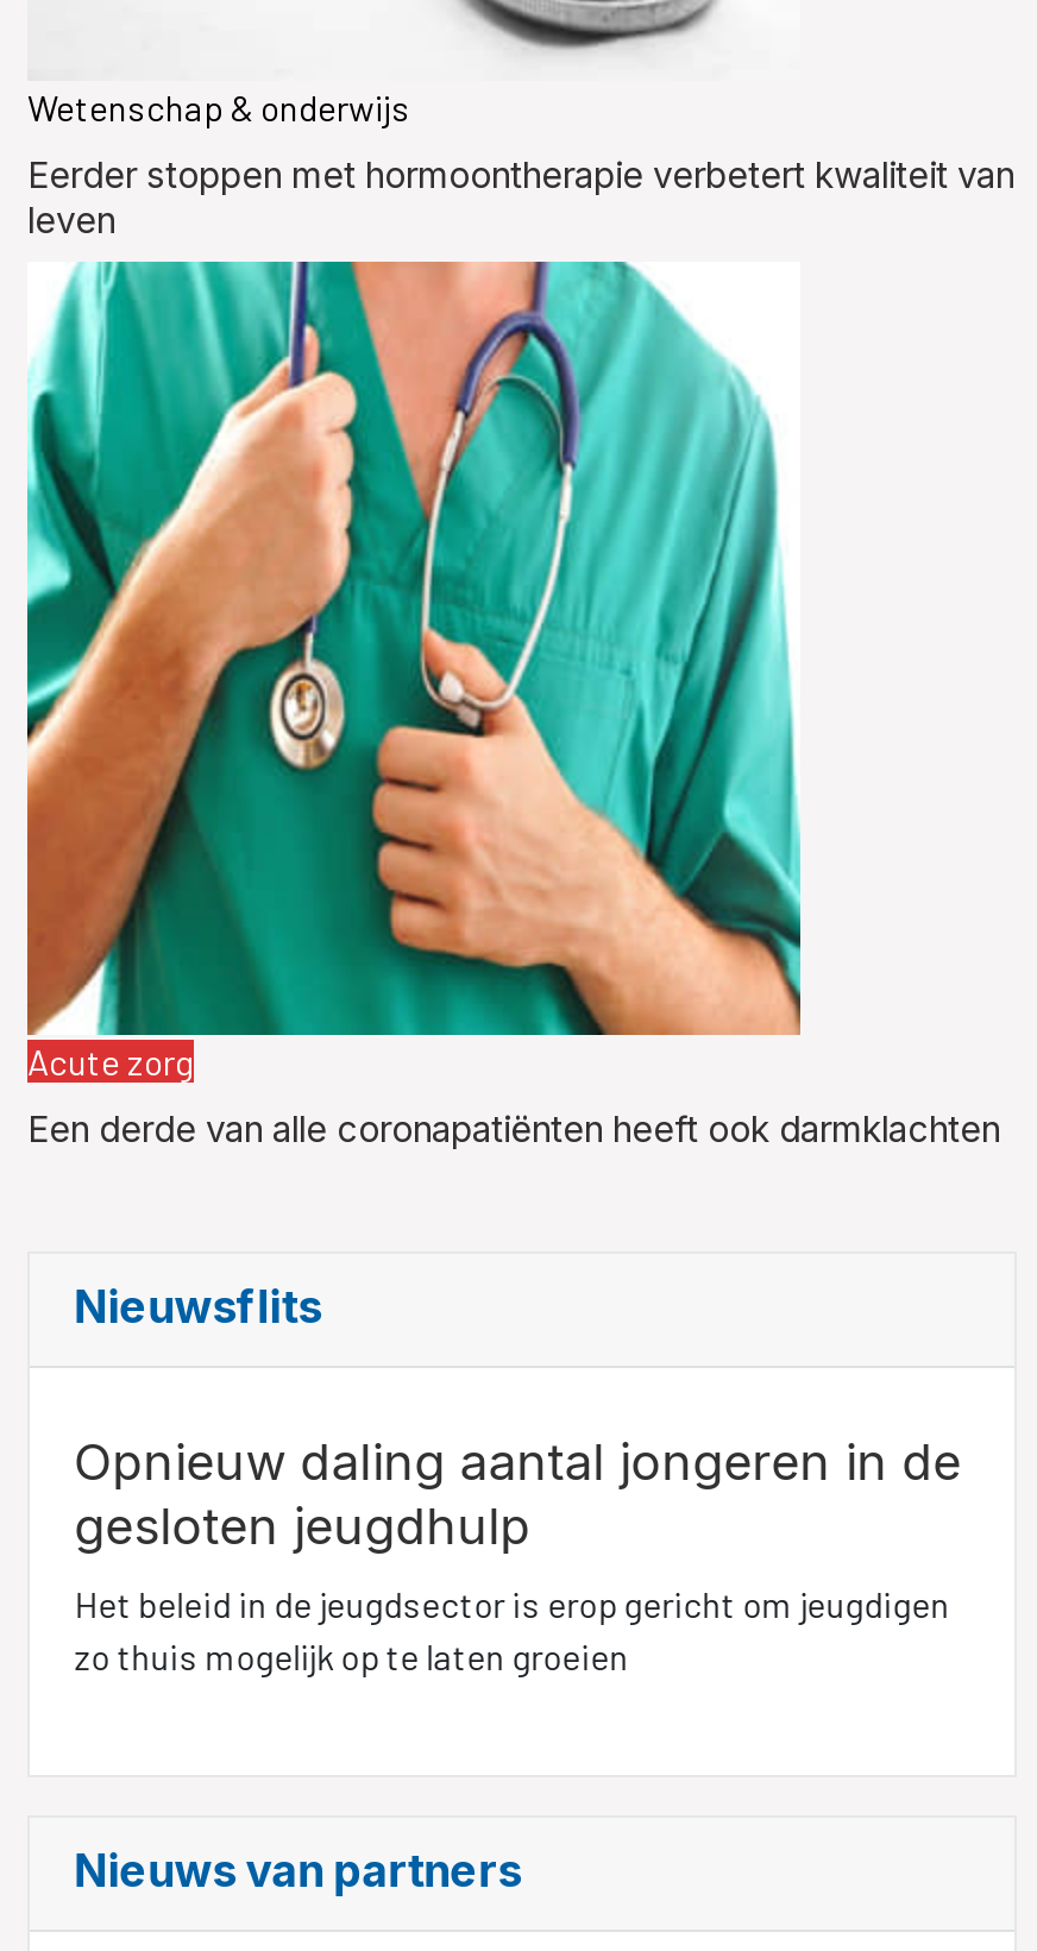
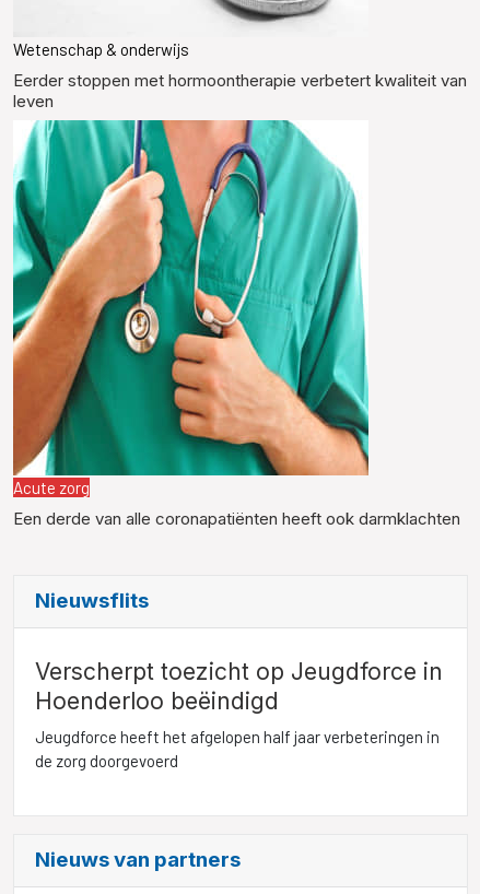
- Opnieuw daling aantal jongeren in de
- gesloten jeugdhulp
- Het beleid in de jeugdsector is erop gericht om jeugdigen
- zo thuis mogelijk op te laten groeien
+ Verscherpt toezicht op Jeugdforce in
+ Hoenderloo beëindigd
+ Jeugdforce heeft het afgelopen half jaar verbeteringen in
+ de zorg doorgevoerd
